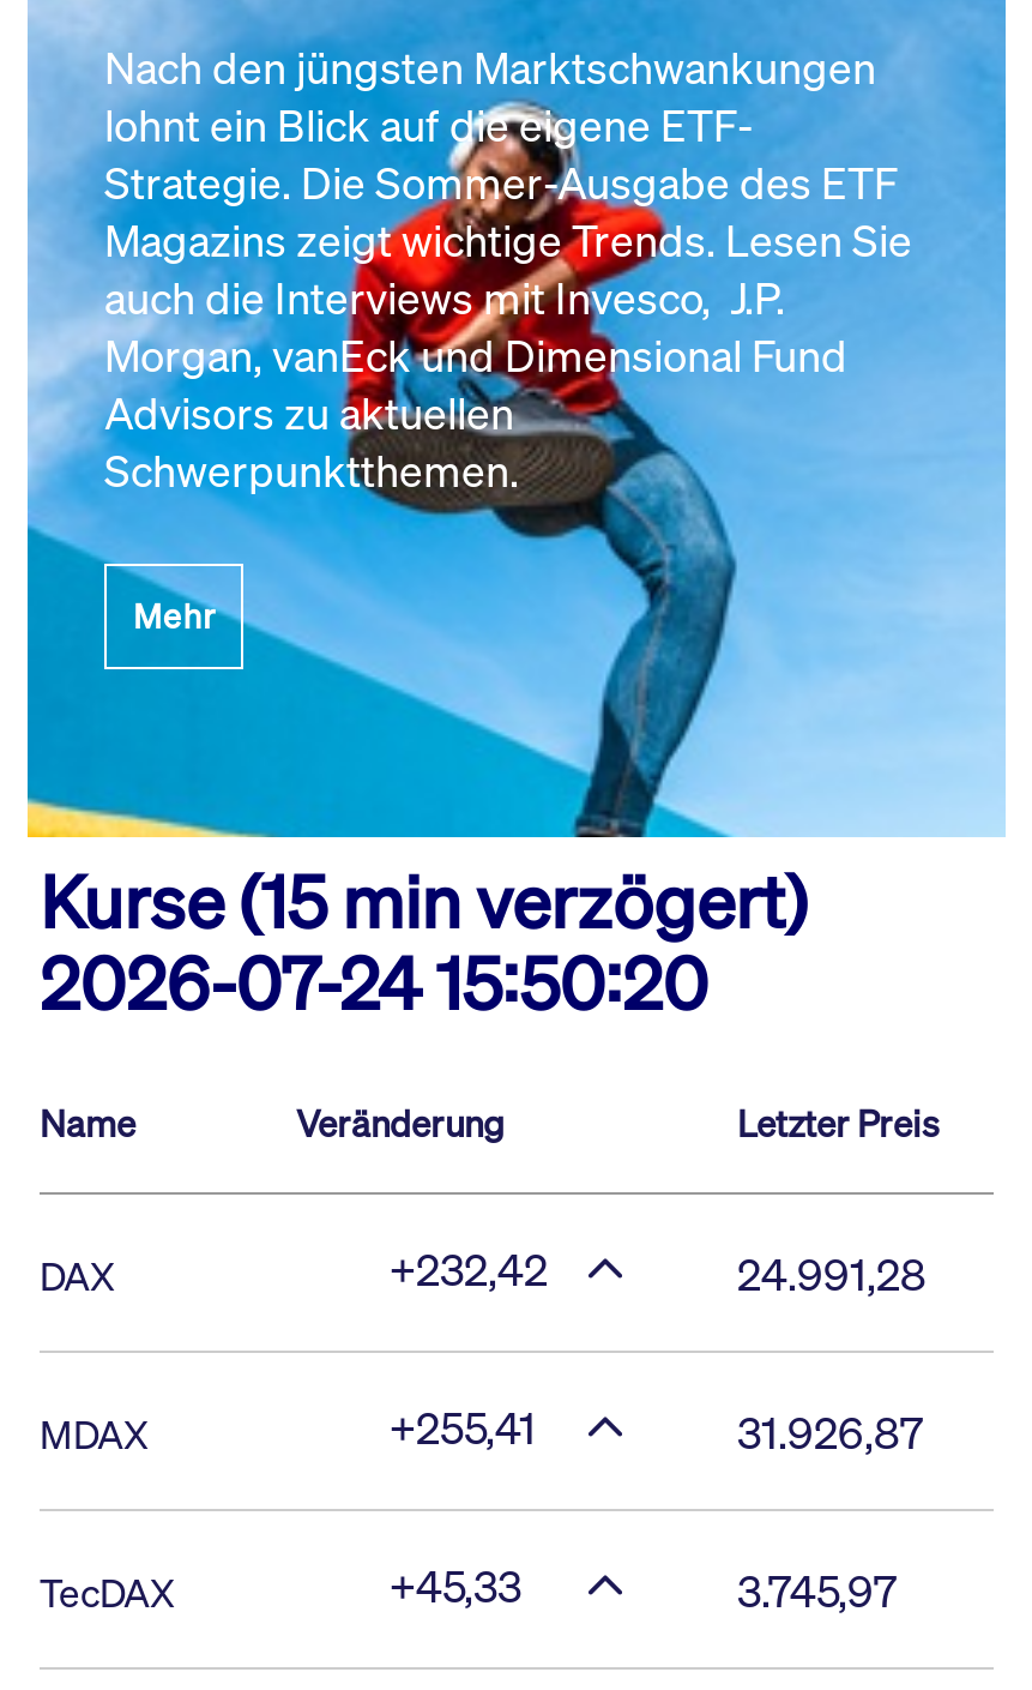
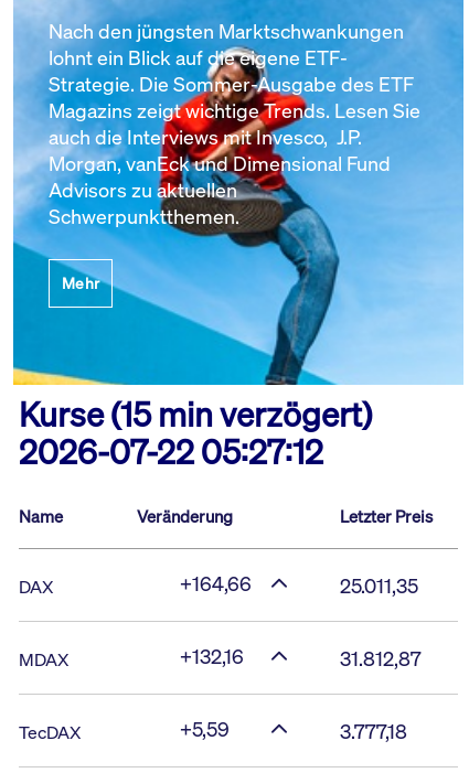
- 2026-07-24 15:50:20
+ 2026-07-22 05:27:12

- +232,42
+ +164,66

- 24.991,28
+ 25.011,35

- +255,41
+ +132,16

- 31.926,87
+ 31.812,87

- +45,33
+ +5,59

- 3.745,97
+ 3.777,18
